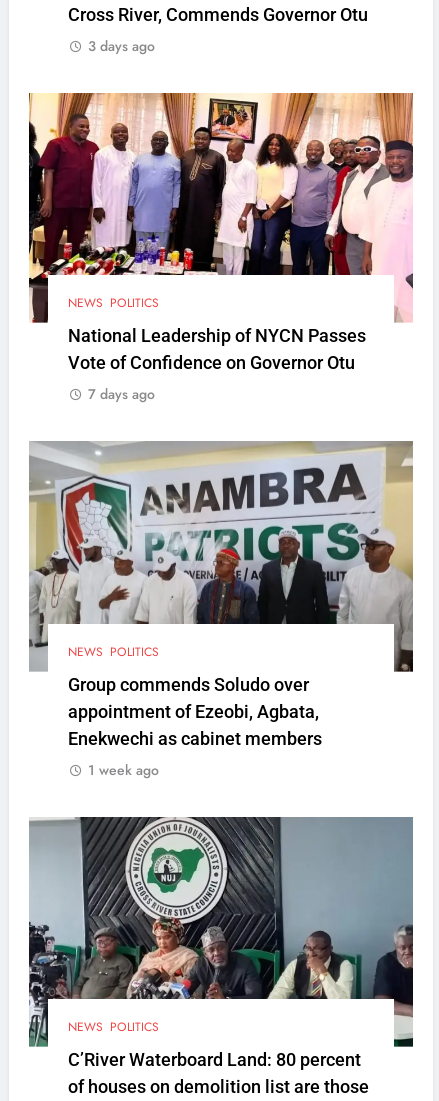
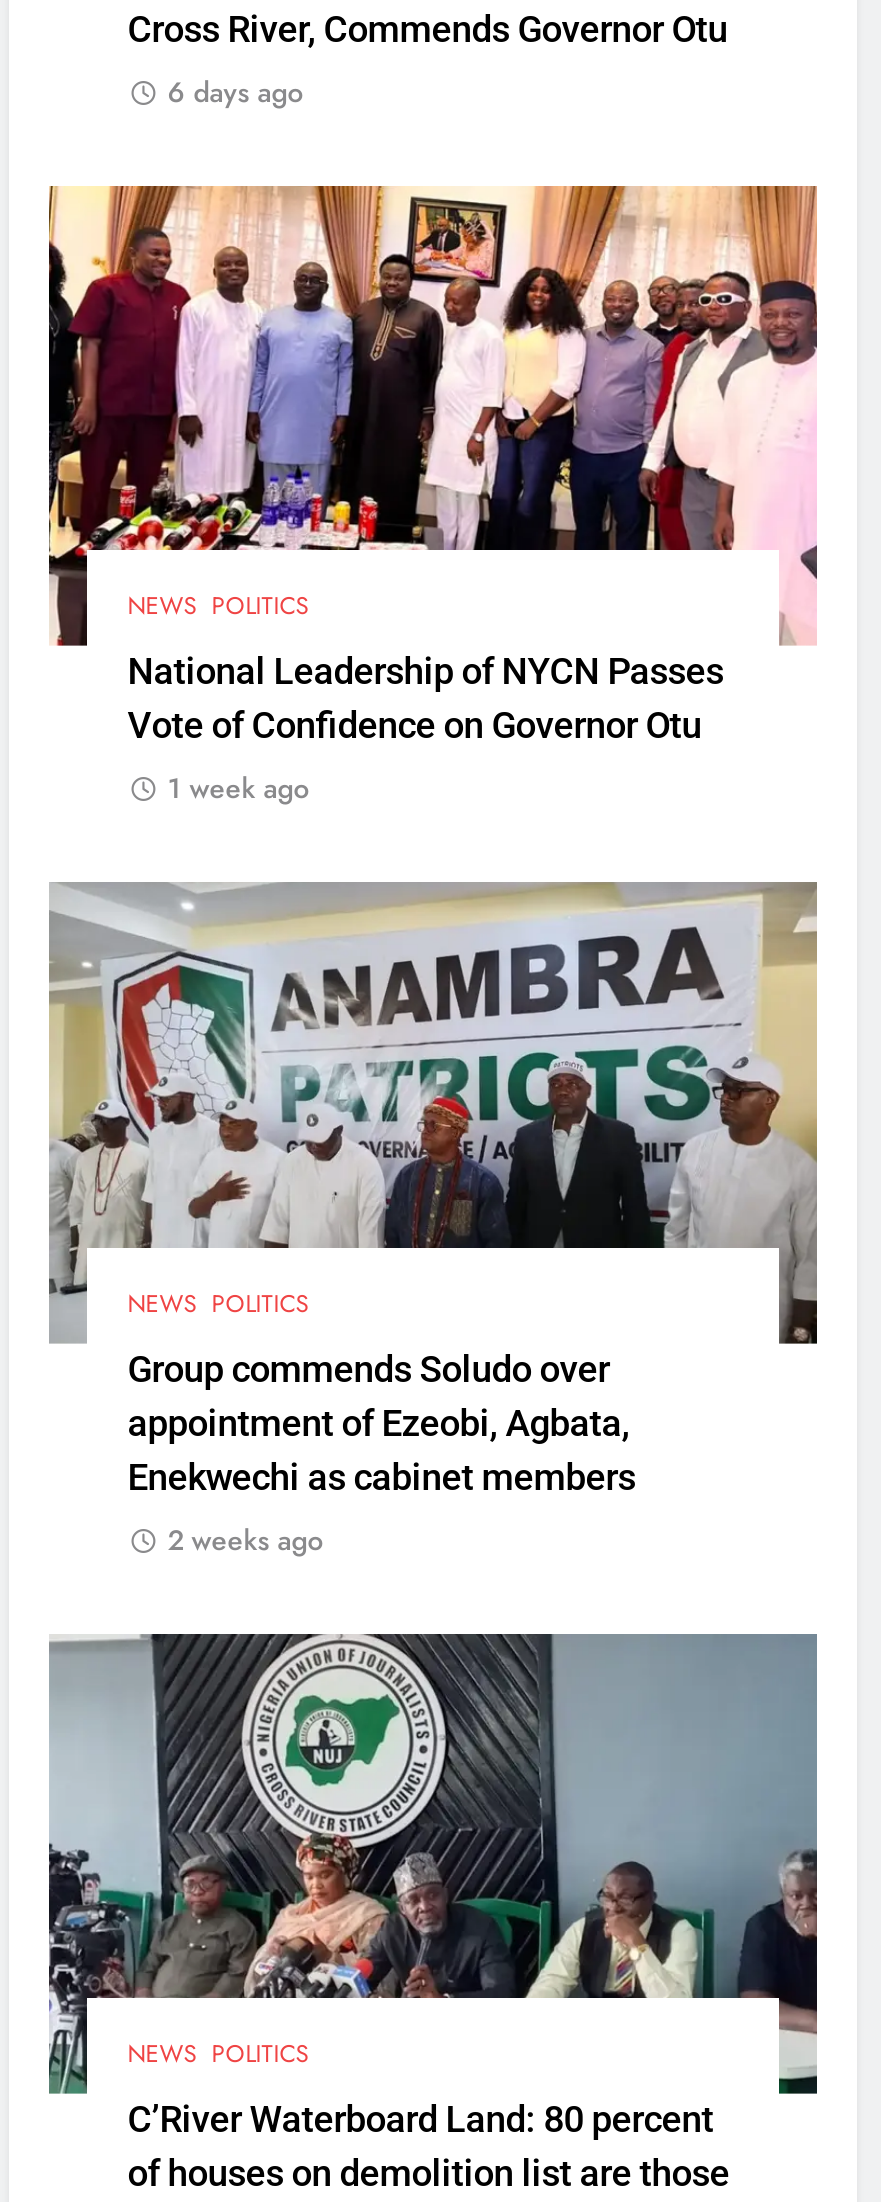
- 3 days ago
+ 6 days ago

- 7 days ago
+ 1 week ago

- 1 week ago
+ 2 weeks ago
